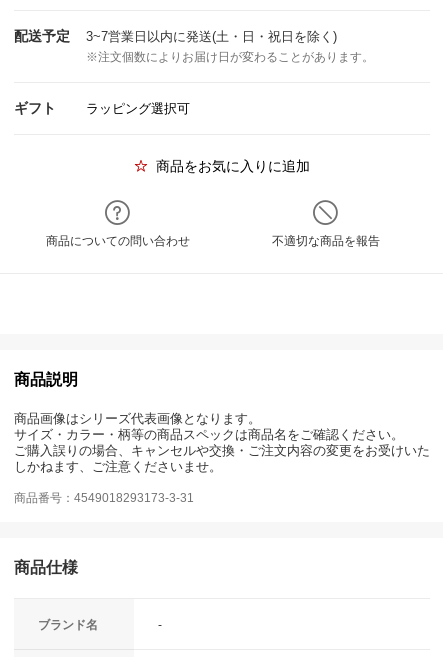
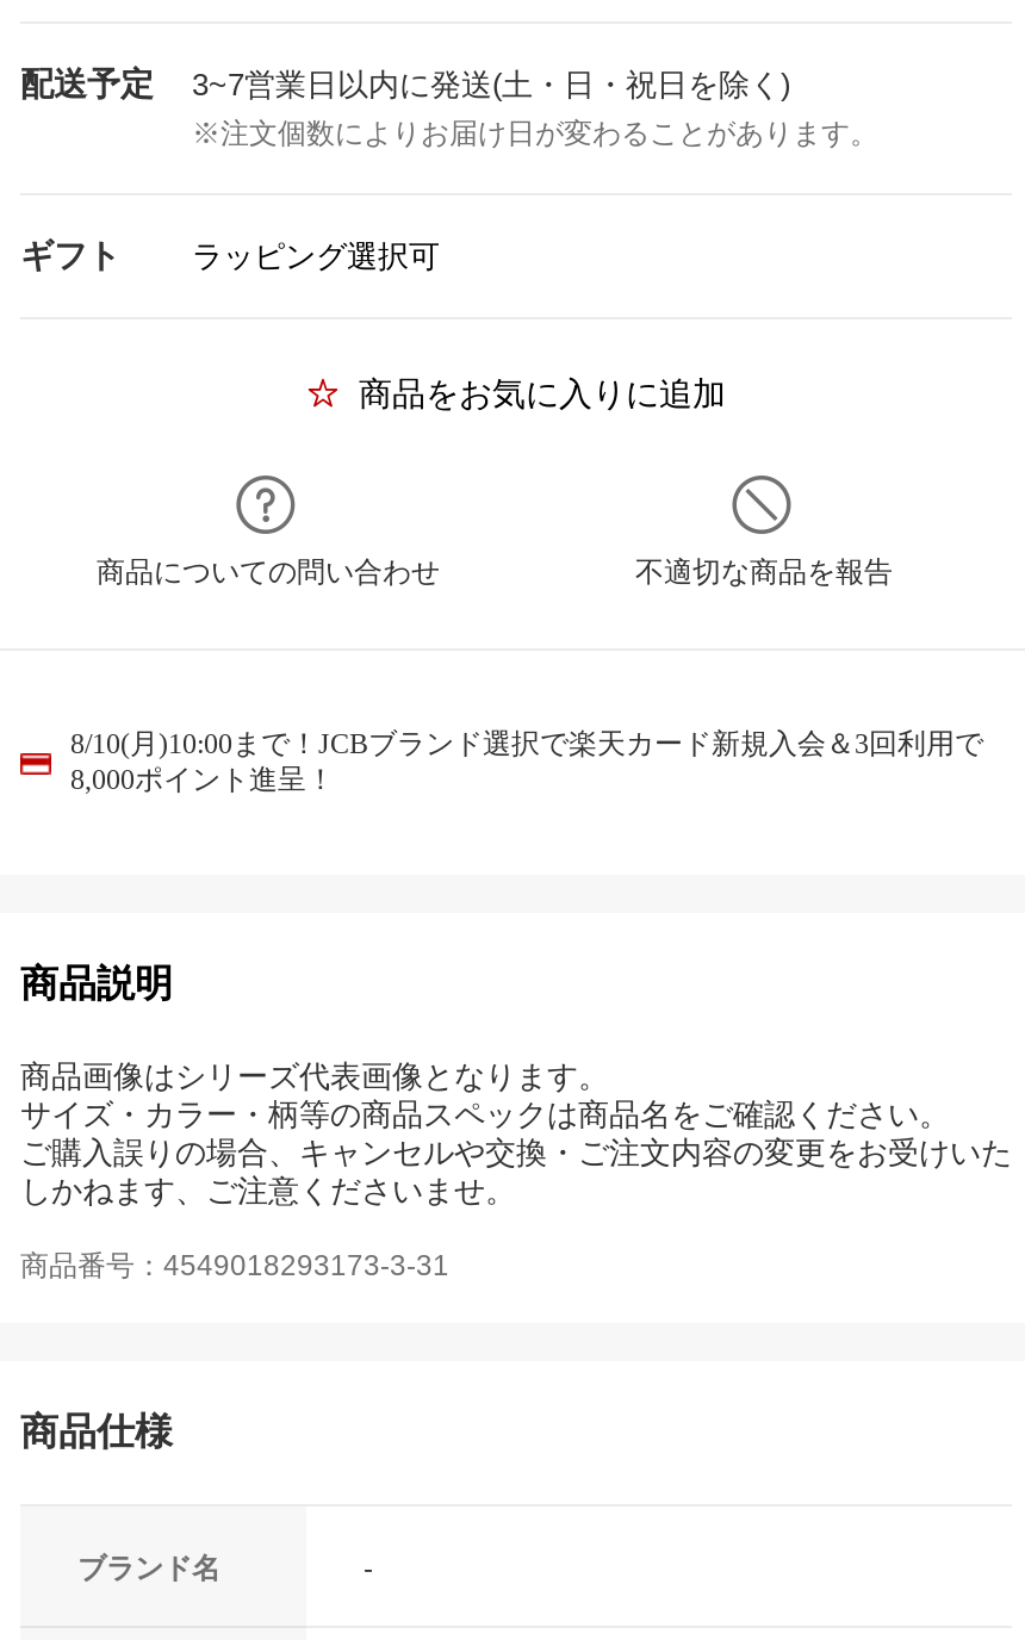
+ 8/10(月)10:00まで！JCBブランド選択で楽天カード新規入会＆3回利用で
+ 8,000ポイント進呈！
